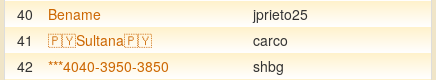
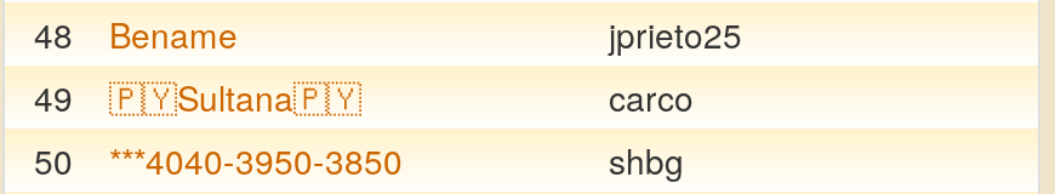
- 40 Bename
+ 48 Bename

- 41
+ 49

- 42 ***4040-3950-3850
+ 50 ***4040-3950-3850
